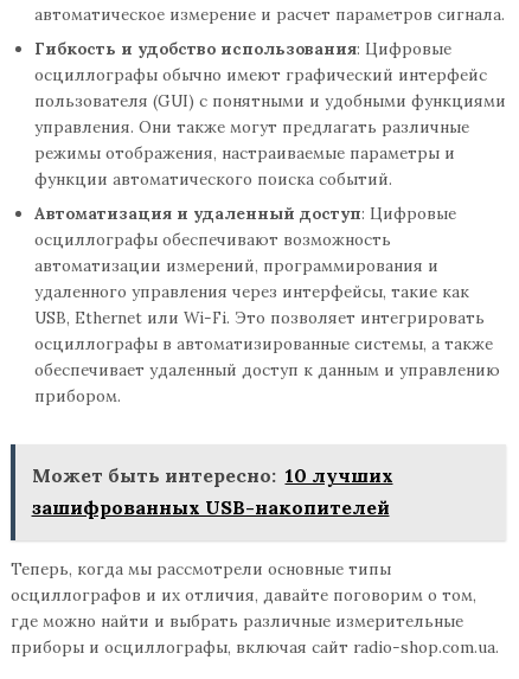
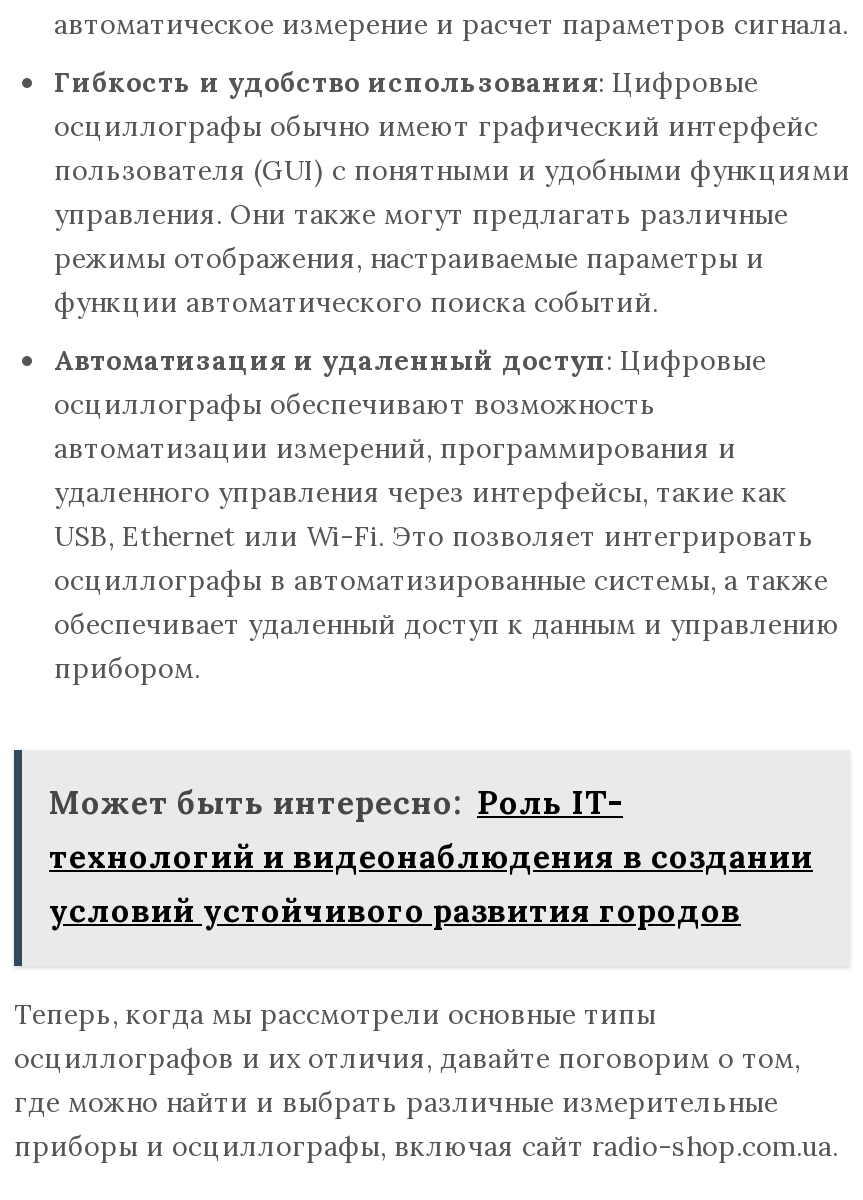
- Может быть интересно: 10 лучших
- зашифрованных USB-накопителей
+ Может быть интересно: Роль IT-
+ технологий и видеонаблюдения в создании
+ условий устойчивого развития городов
